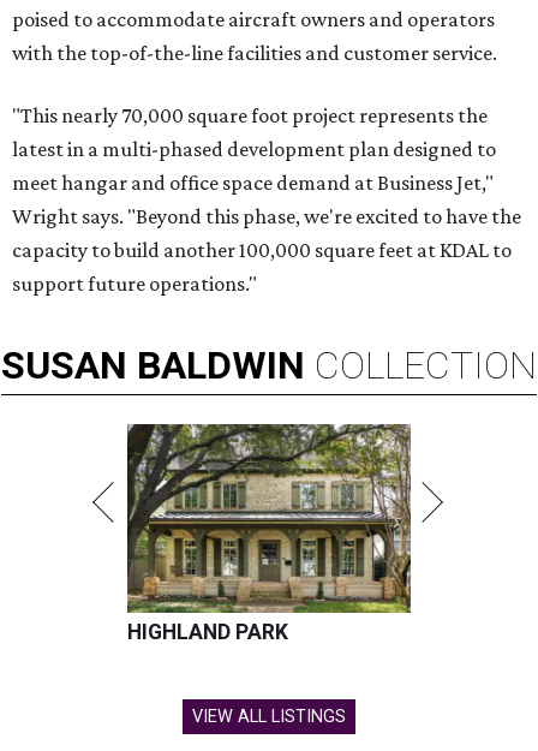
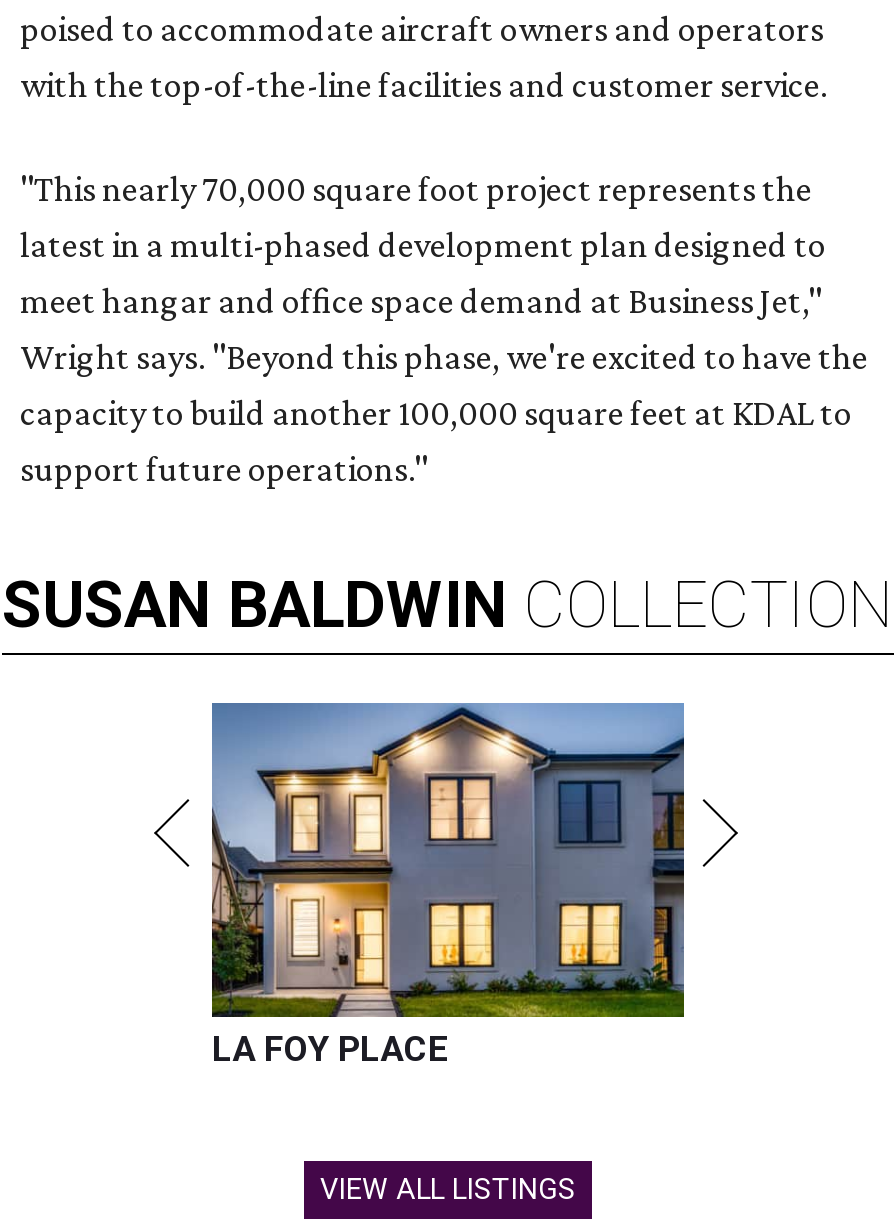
- [image]
- HIGHLAND PARK
+ [image]
+ LA FOY PLACE
